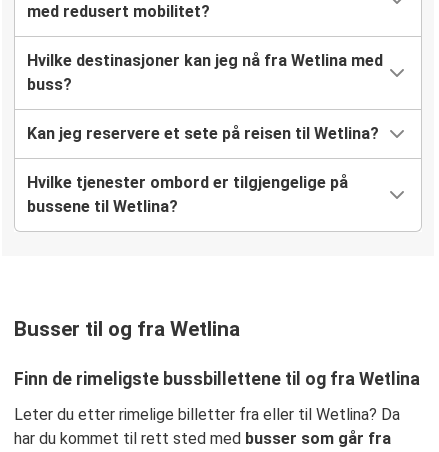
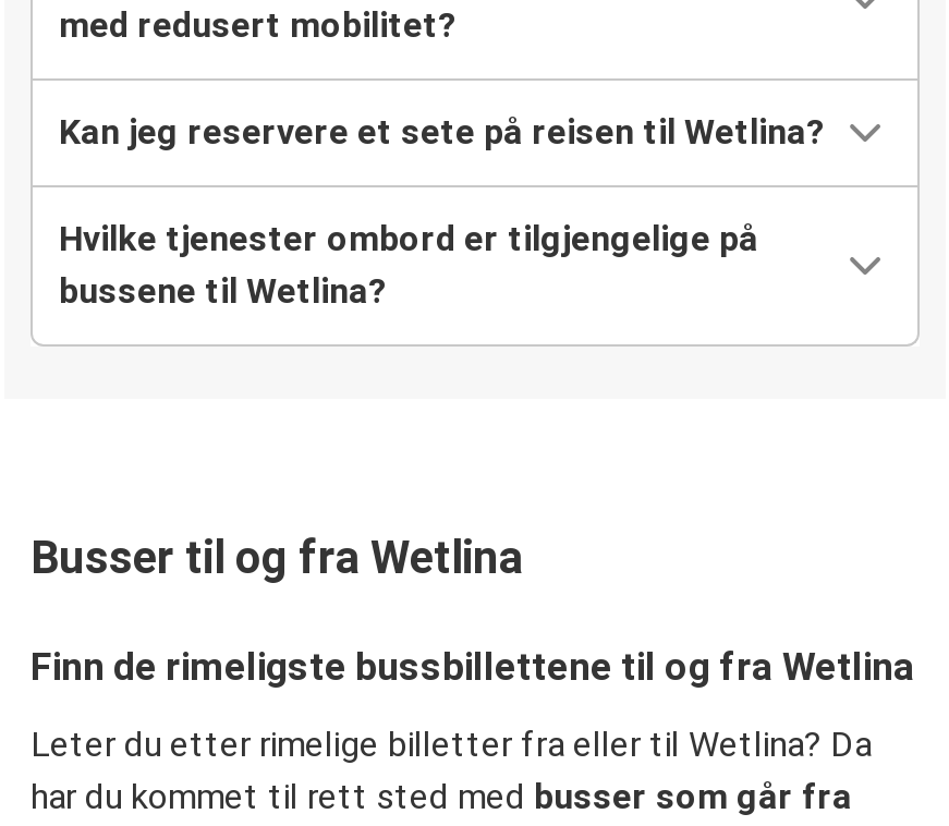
- Hvilke destinasjoner kan jeg nå fra Wetlina med
- buss?
